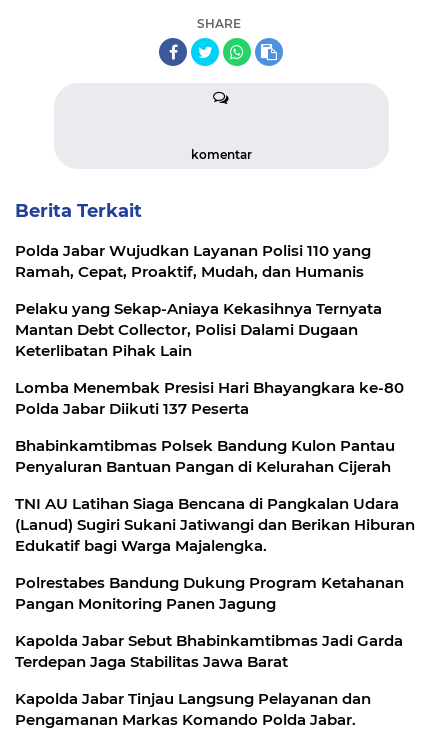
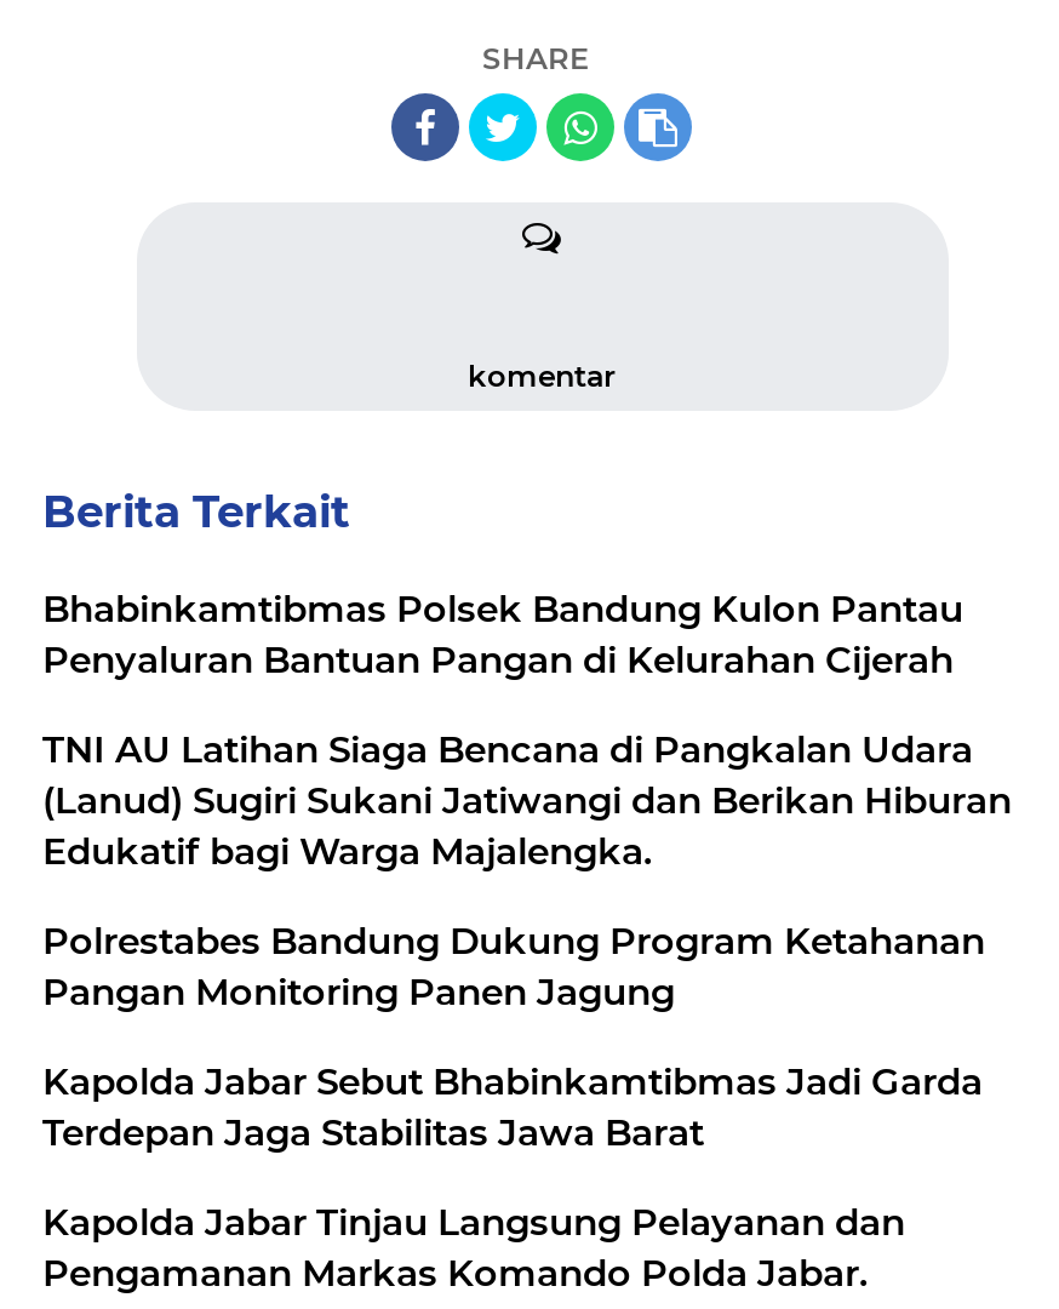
- Polda Jabar Wujudkan Layanan Polisi 110 yang
- Ramah, Cepat, Proaktif, Mudah, dan Humanis
- Pelaku yang Sekap-Aniaya Kekasihnya Ternyata
- Mantan Debt Collector, Polisi Dalami Dugaan
- Keterlibatan Pihak Lain
- Lomba Menembak Presisi Hari Bhayangkara ke-80
- Polda Jabar Diikuti 137 Peserta
